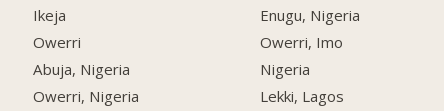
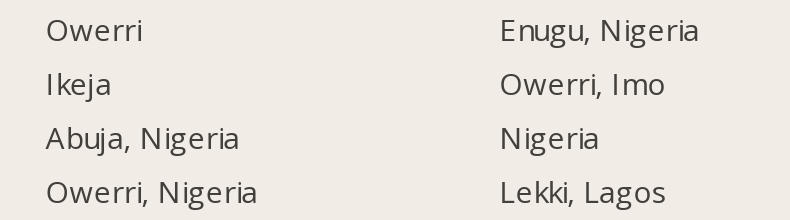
moved down: Ikeja

moved up: Owerri
